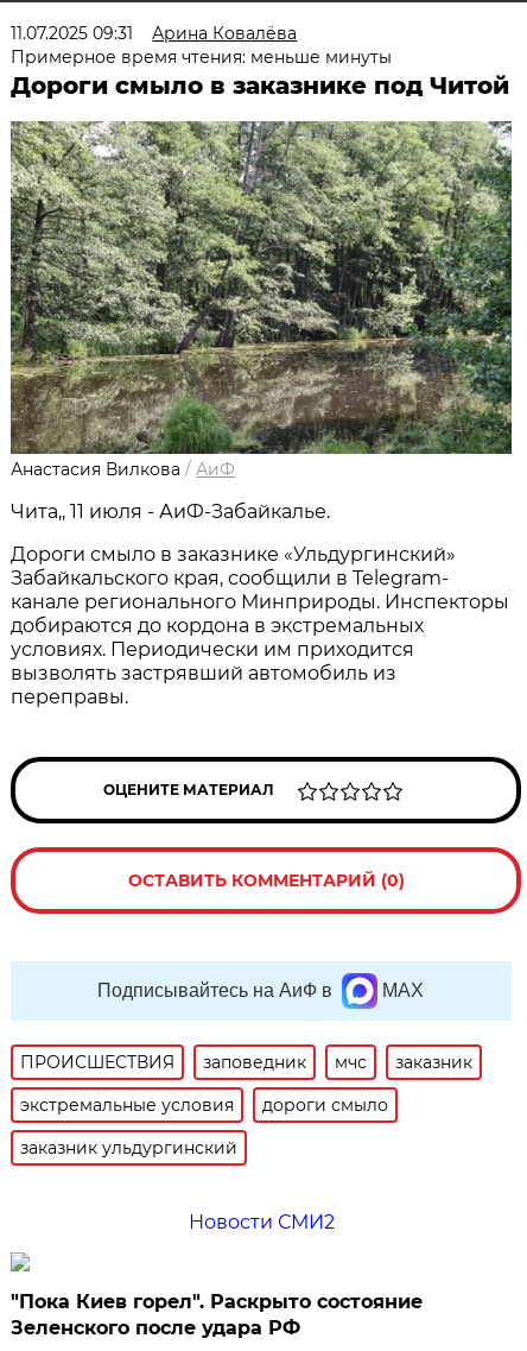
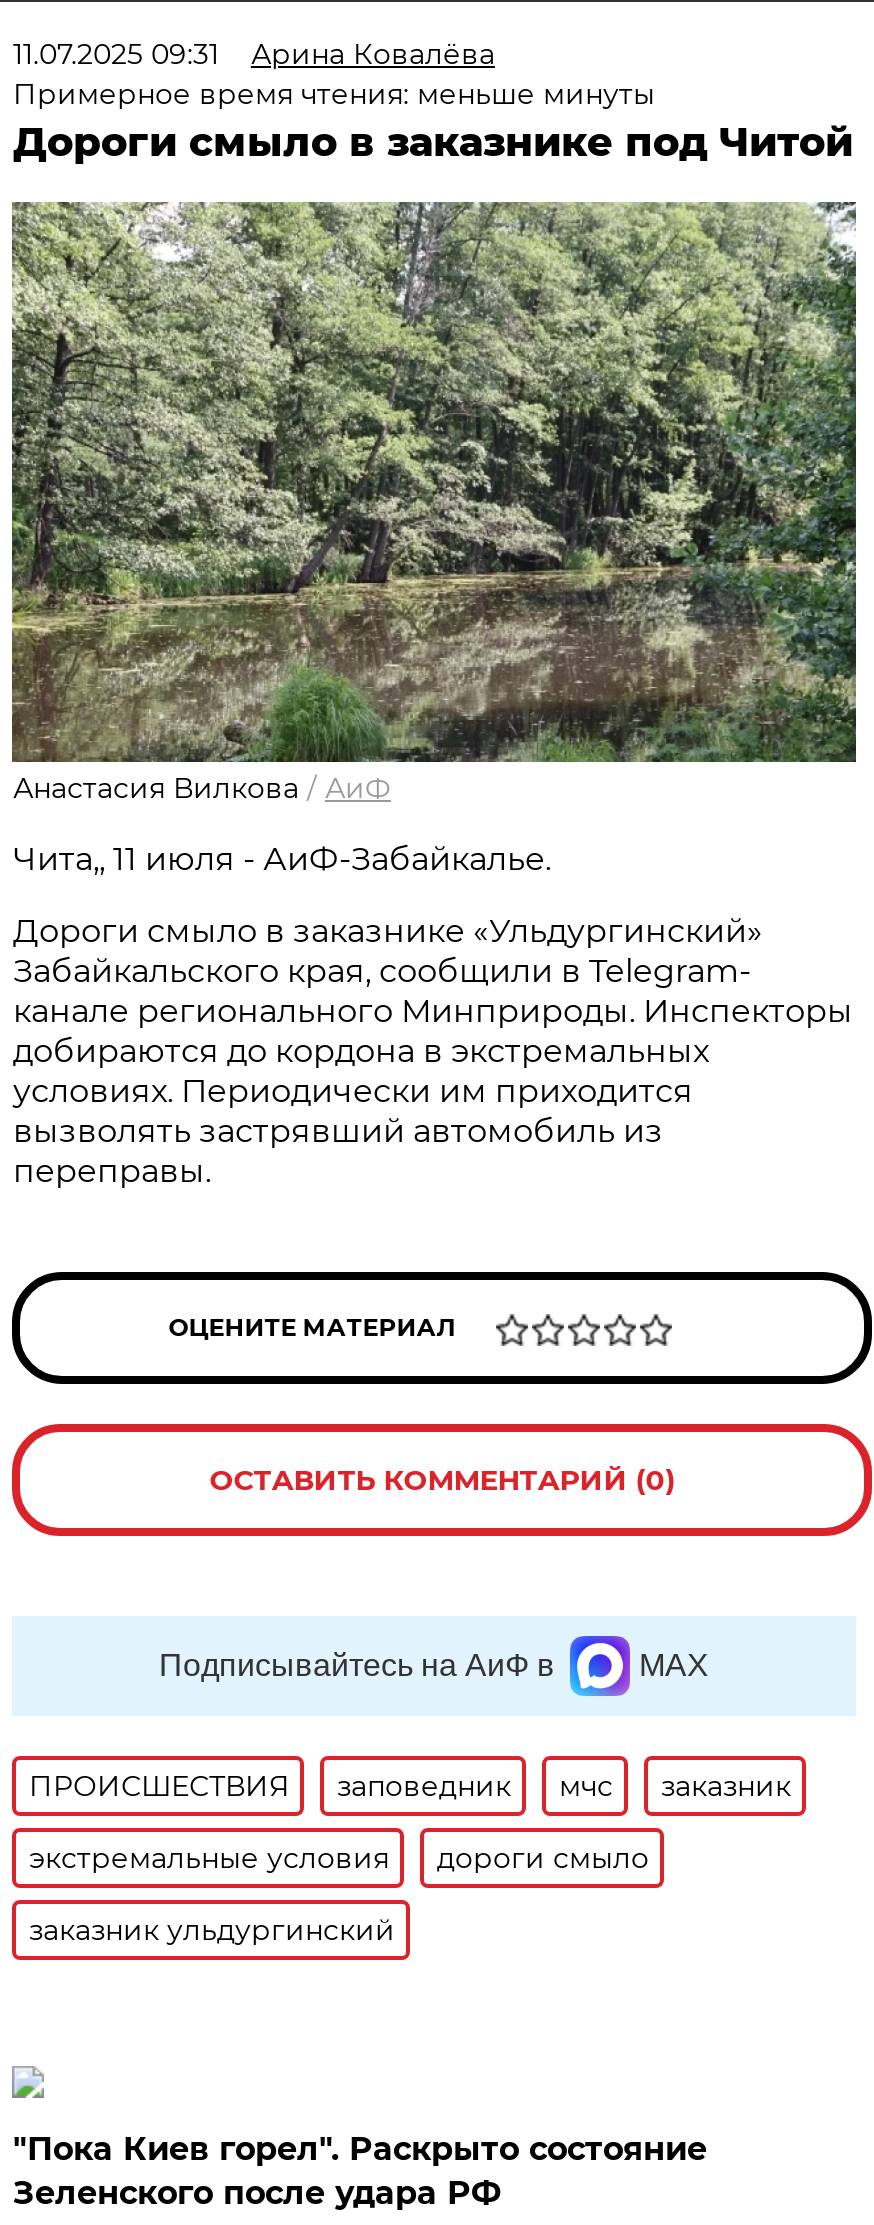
- Новости СМИ2
